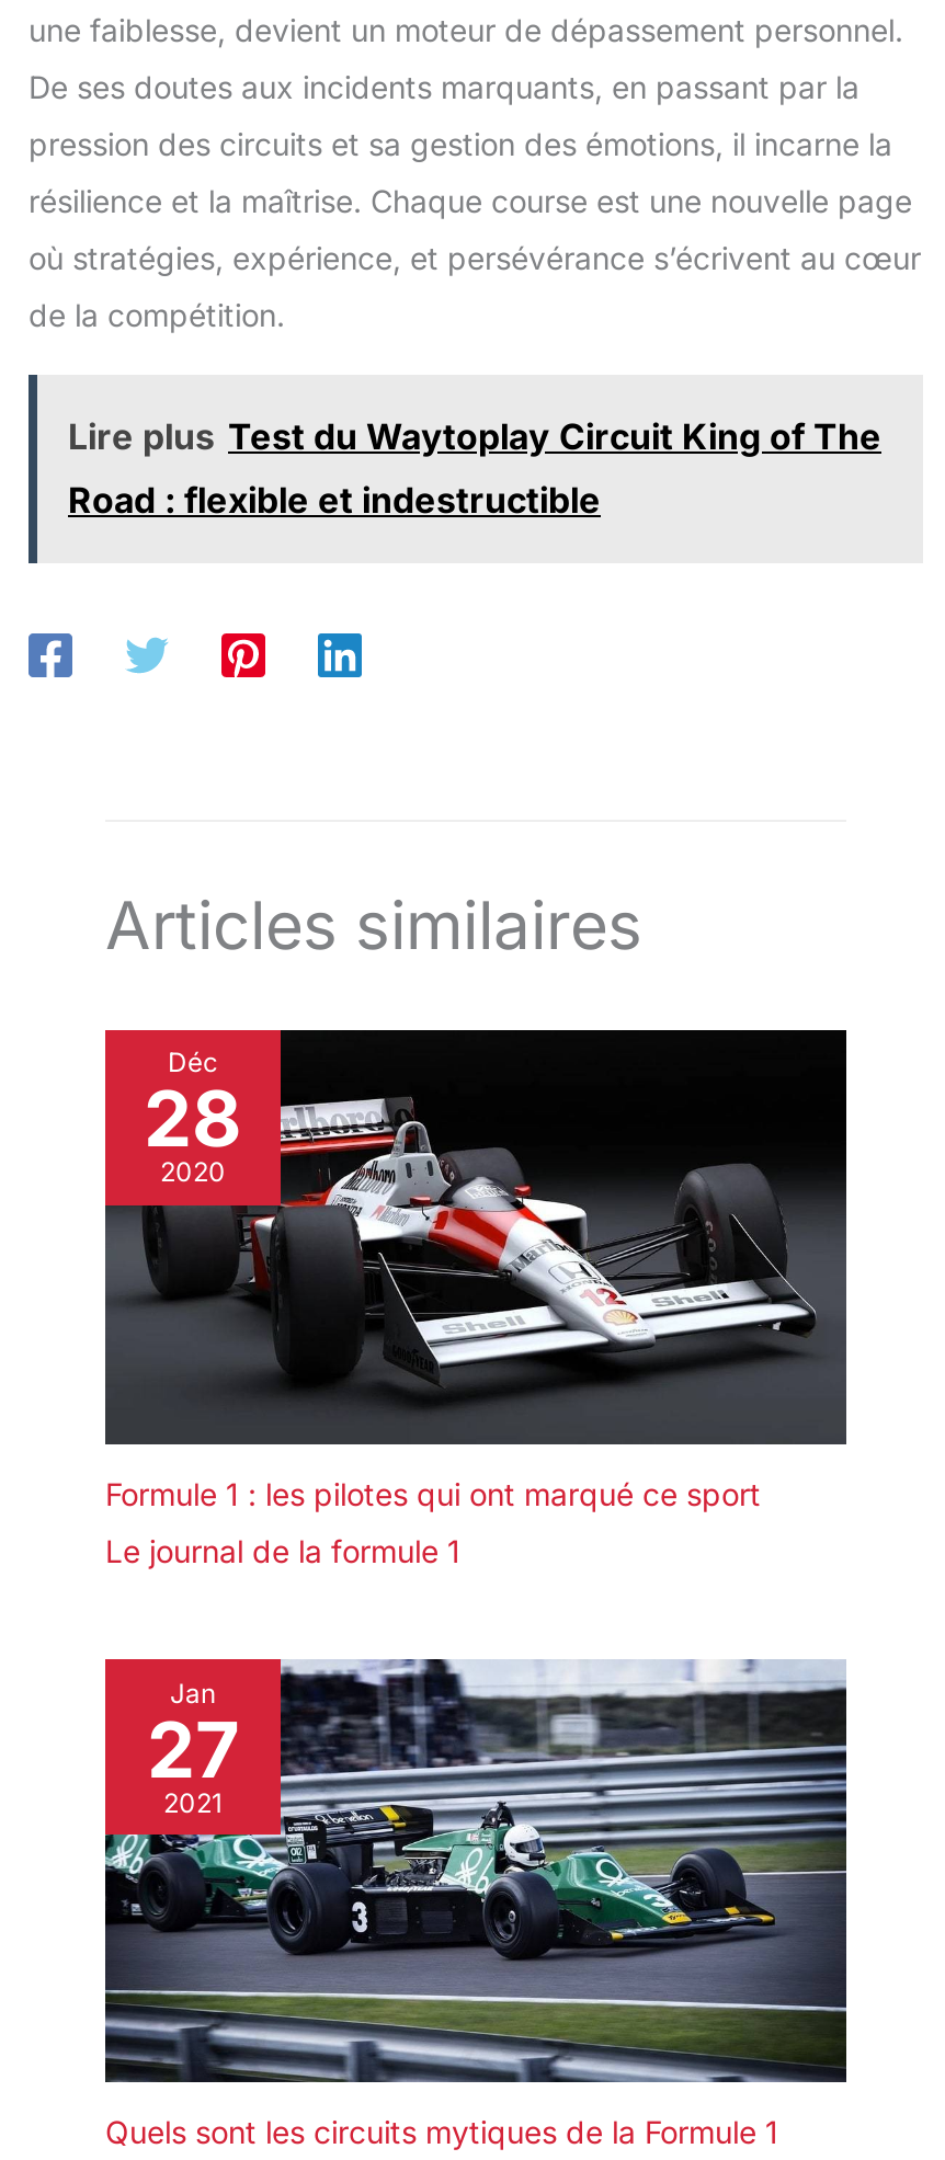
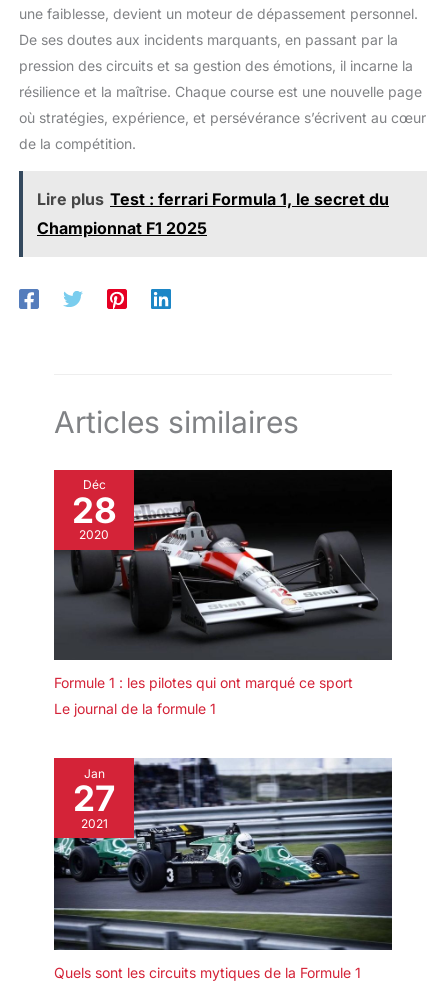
- Lire plus Test du Waytoplay Circuit King of The
- Road : flexible et indestructible
+ Lire plus Test : ferrari Formula 1, le secret du
+ Championnat F1 2025
